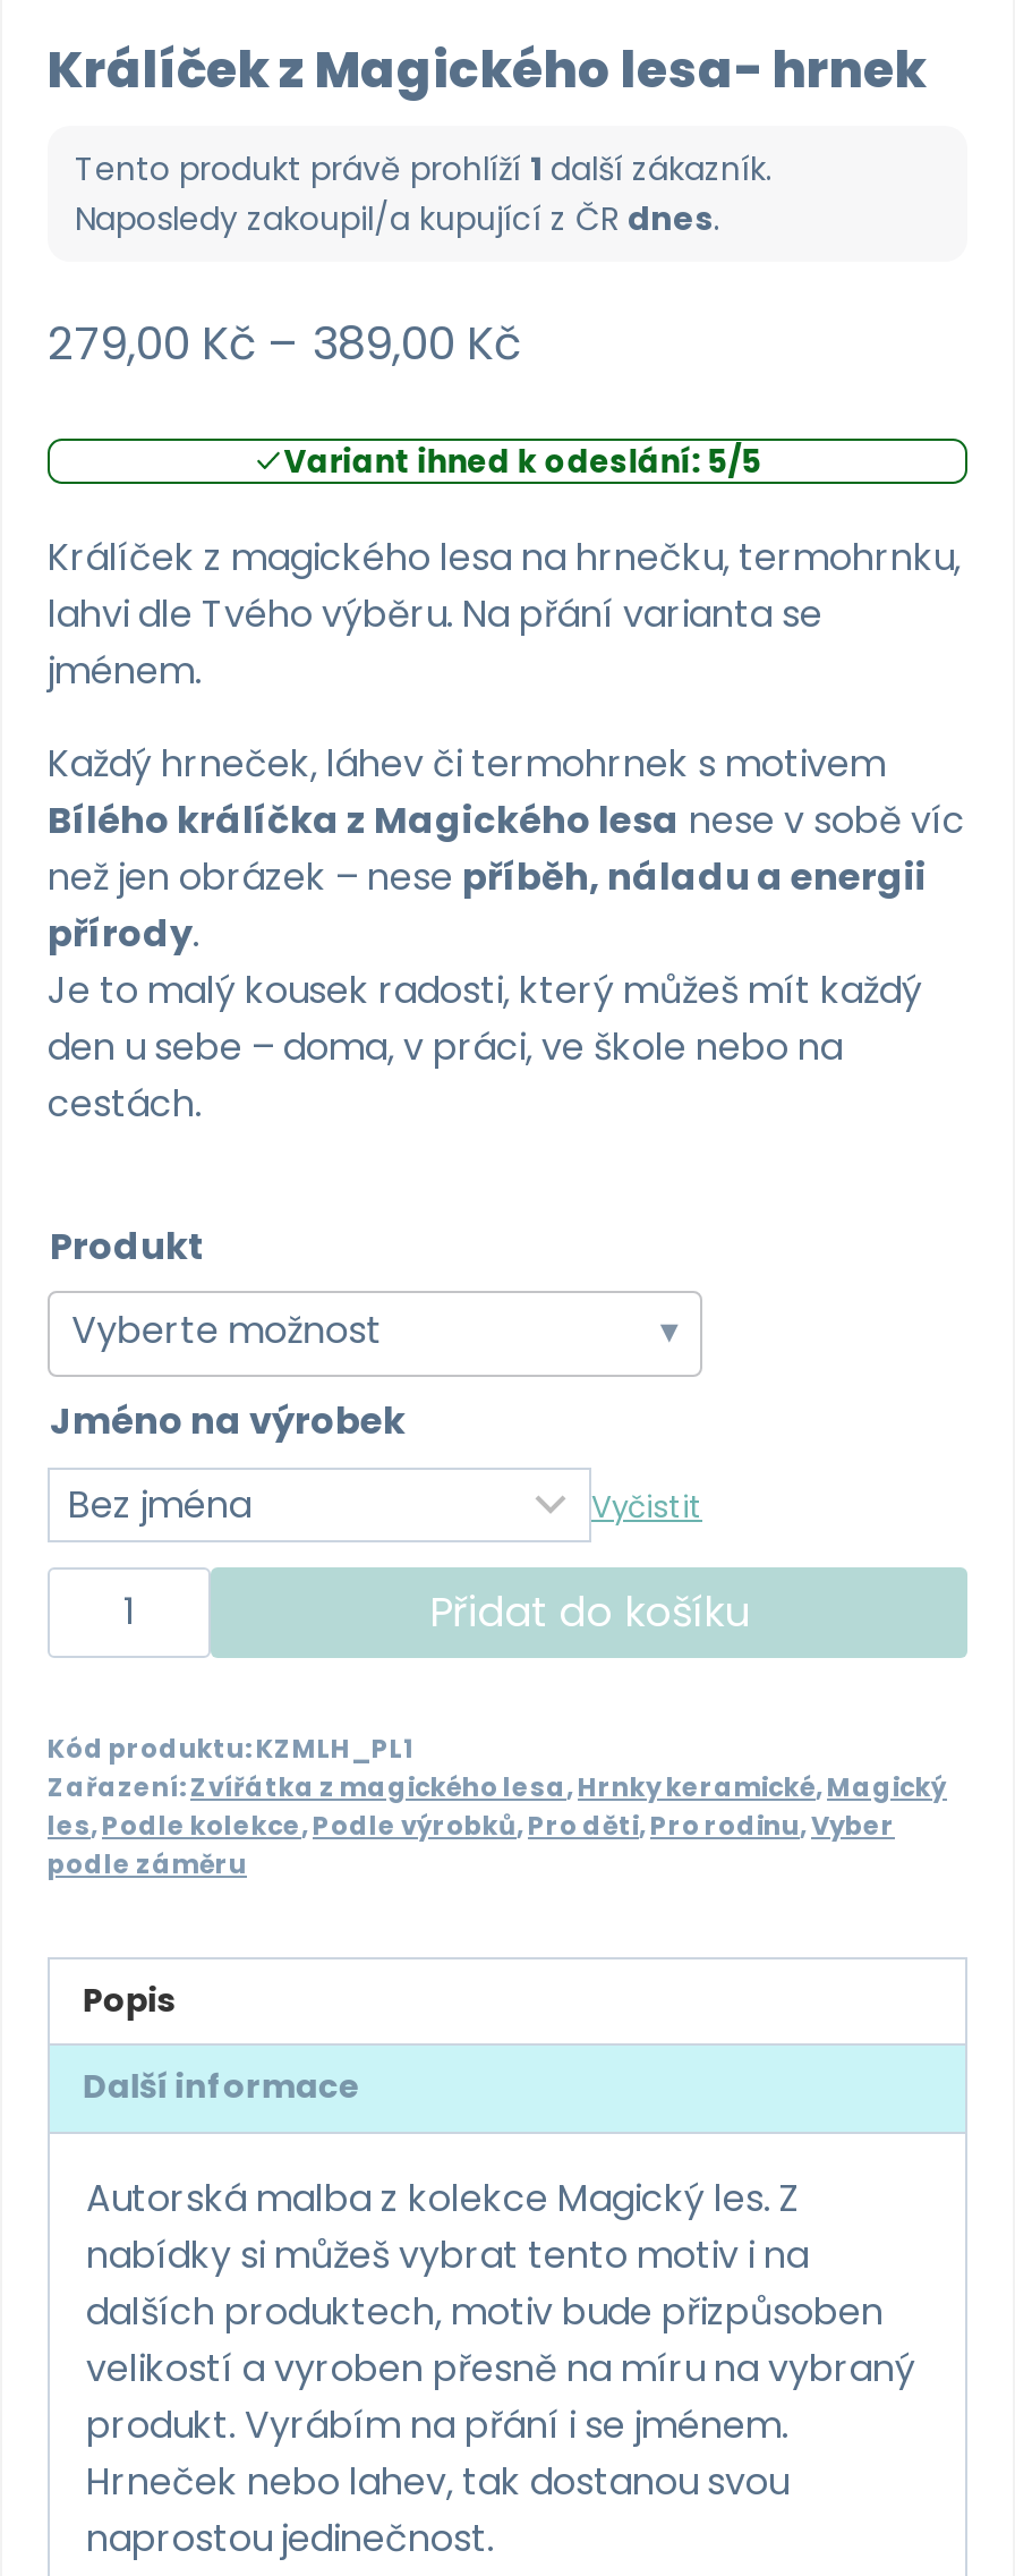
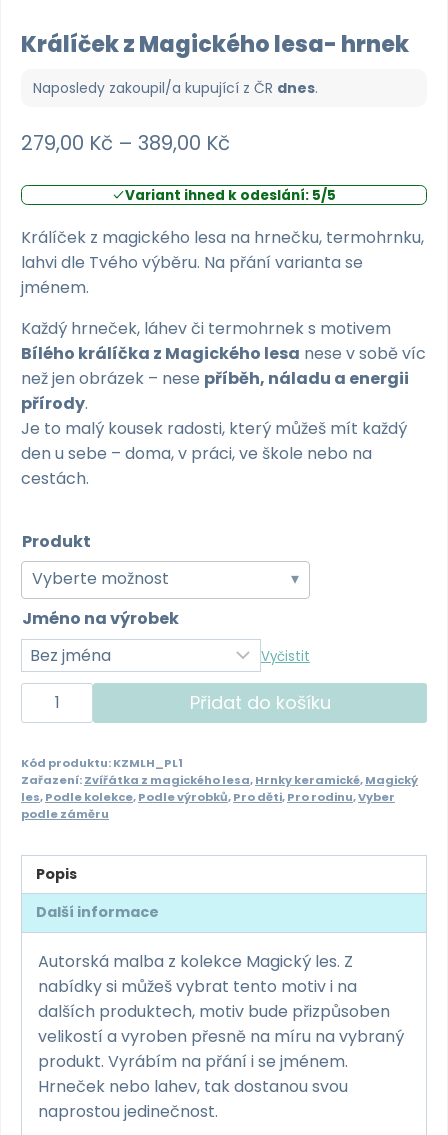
- Tento produkt právě prohlíží 1 další zákazník.
